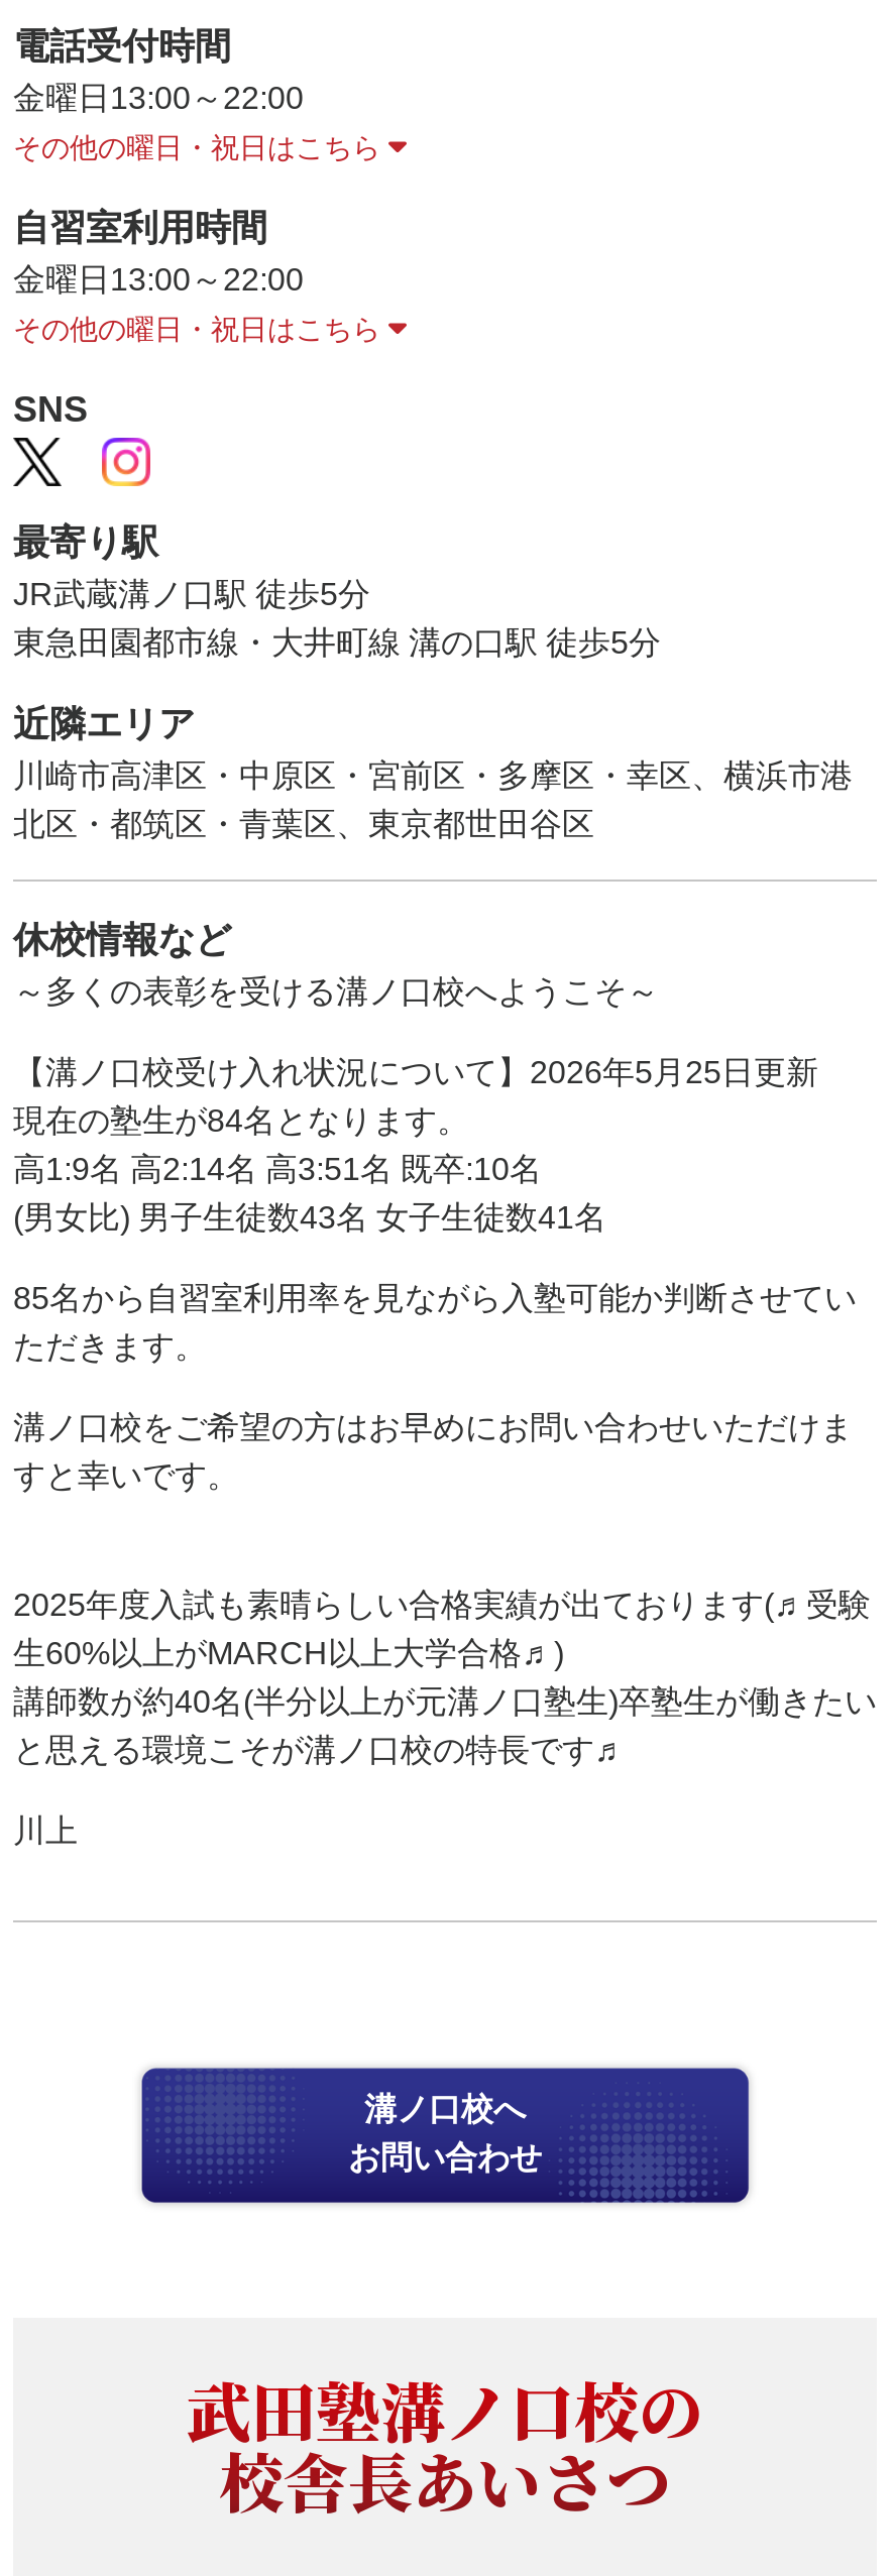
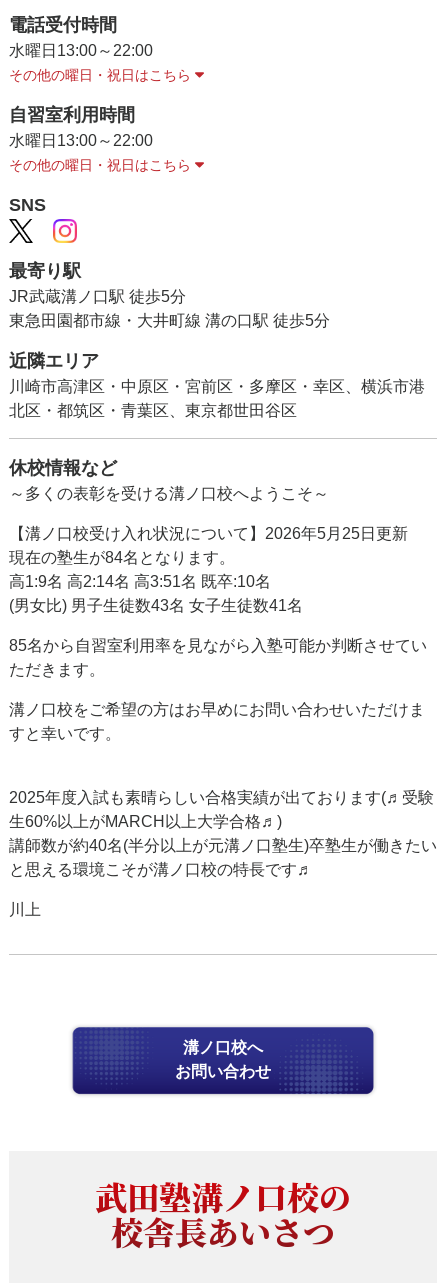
- 金曜日13:00～22:00
+ 水曜日13:00～22:00

- 金曜日13:00～22:00
+ 水曜日13:00～22:00
